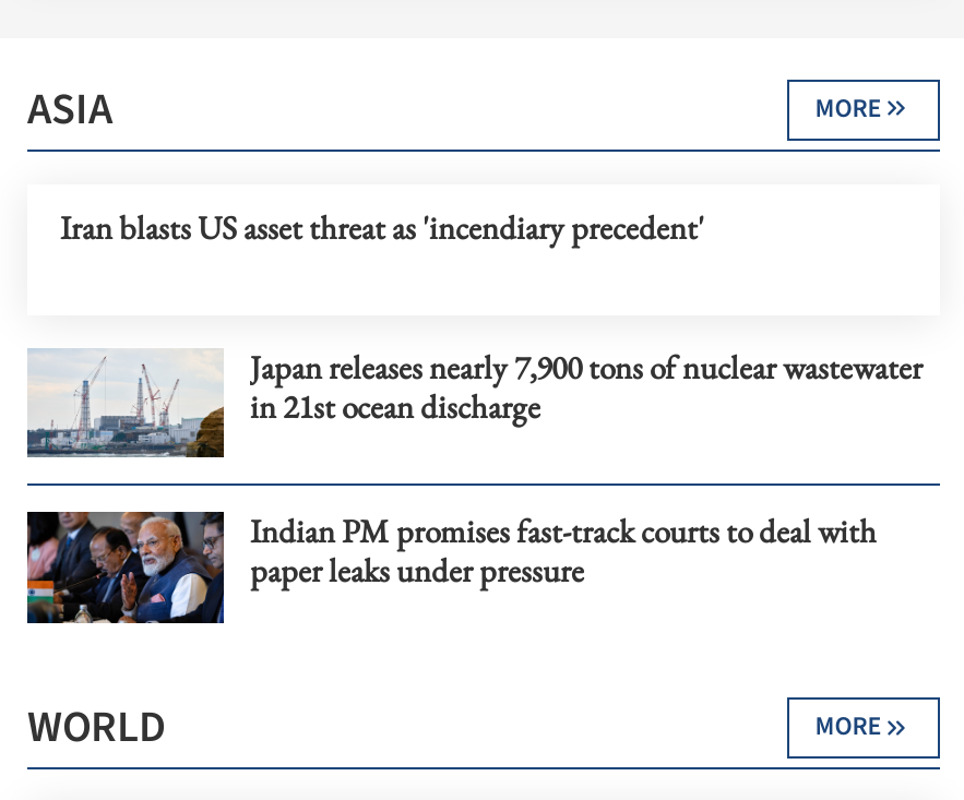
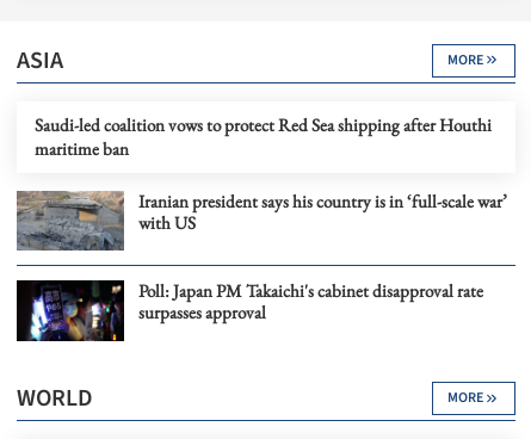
- Iran blasts US asset threat as 'incendiary precedent'
+ Saudi-led coalition vows to protect Red Sea shipping after Houthi
+ maritime ban

- [image]
- Japan releases nearly 7,900 tons of nuclear wastewater
- in 21st ocean discharge
+ [image]
+ Iranian president says his country is in ‘full-scale war’
+ with US

- [image]
- Indian PM promises fast-track courts to deal with
- paper leaks under pressure
+ [image]
+ Poll: Japan PM Takaichi's cabinet disapproval rate
+ surpasses approval
